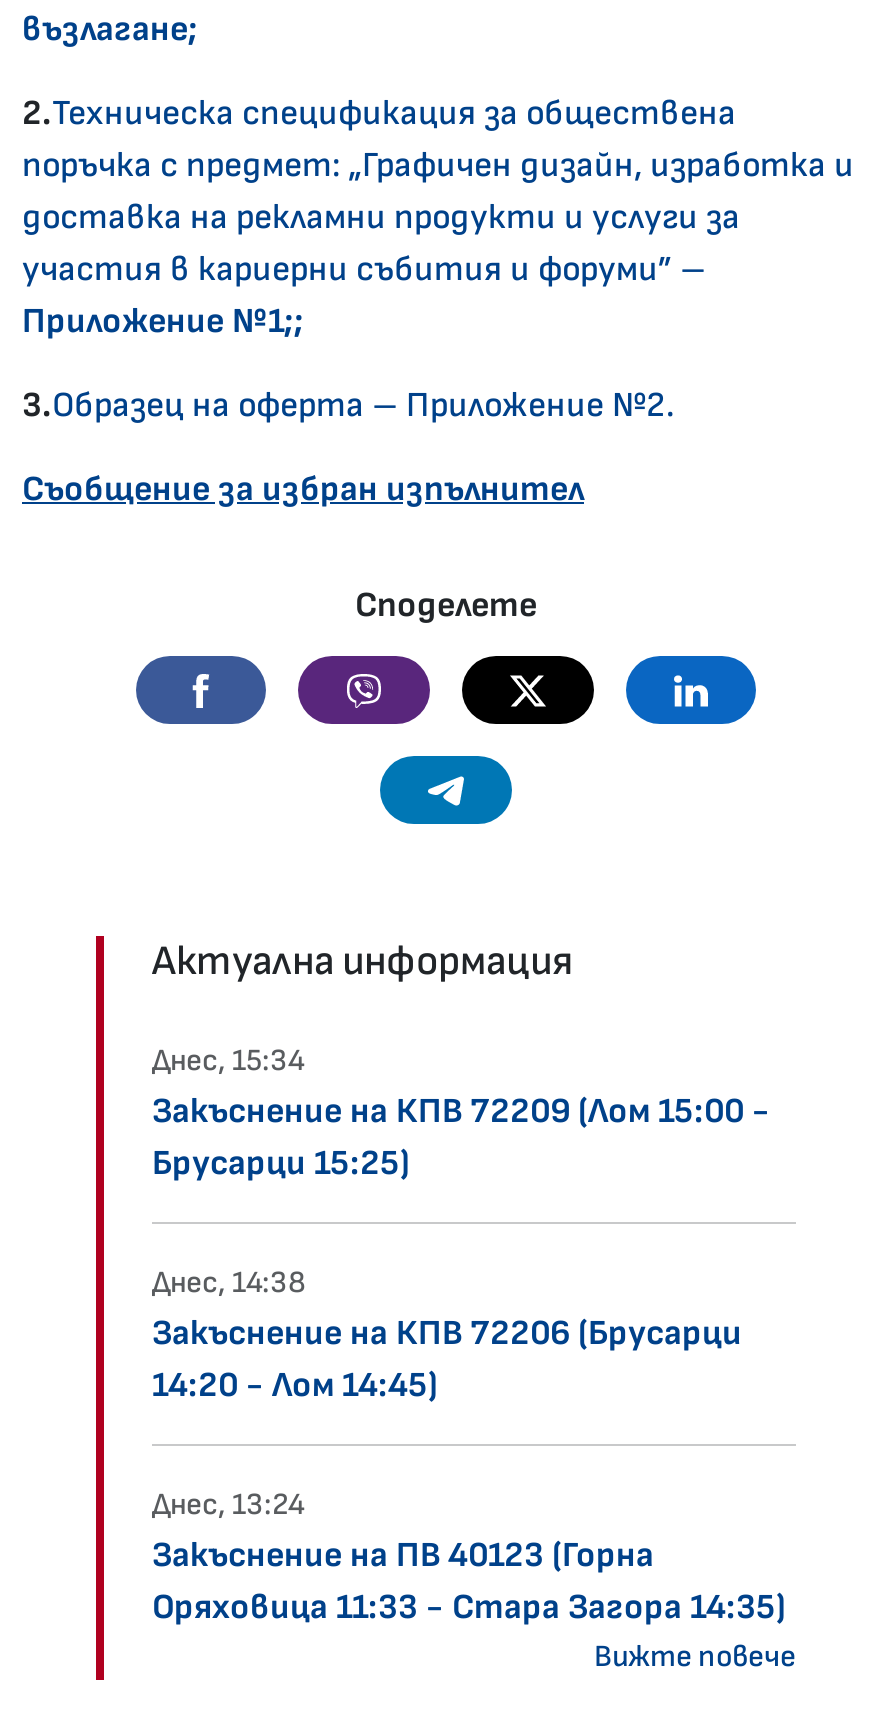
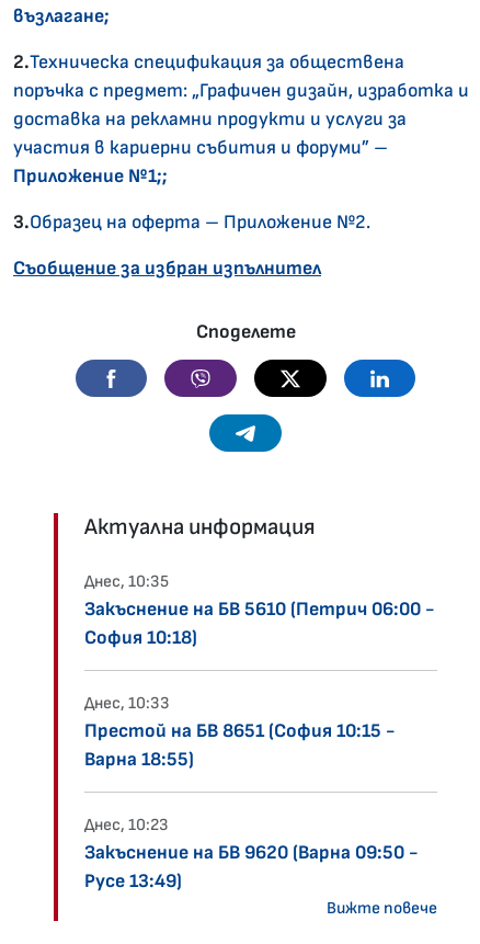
- Днес, 15:34
- Закъснение на КПВ 72209 (Лом 15:00 -
- Брусарци 15:25)
+ Днес, 10:35
+ Закъснение на БВ 5610 (Петрич 06:00 -
+ София 10:18)

- Днес, 14:38
- Закъснение на КПВ 72206 (Брусарци
- 14:20 - Лом 14:45)
+ Днес, 10:33
+ Престой на БВ 8651 (София 10:15 -
+ Варна 18:55)

- Днес, 13:24
- Закъснение на ПВ 40123 (Горна
- Оряховица 11:33 - Стара Загора 14:35)
+ Днес, 10:23
+ Закъснение на БВ 9620 (Варна 09:50 -
+ Русе 13:49)
